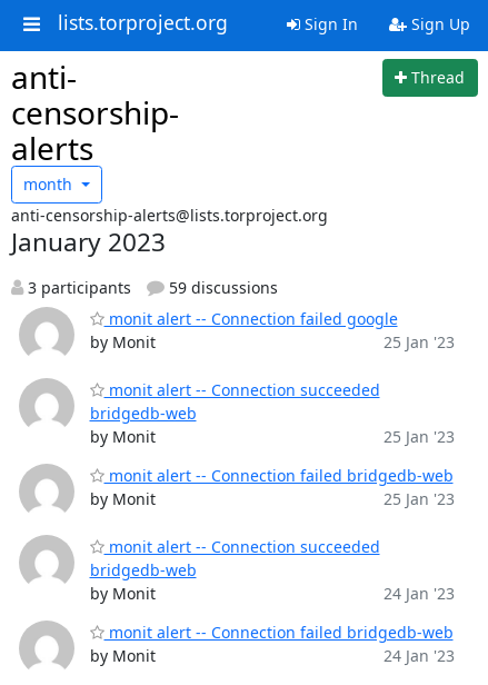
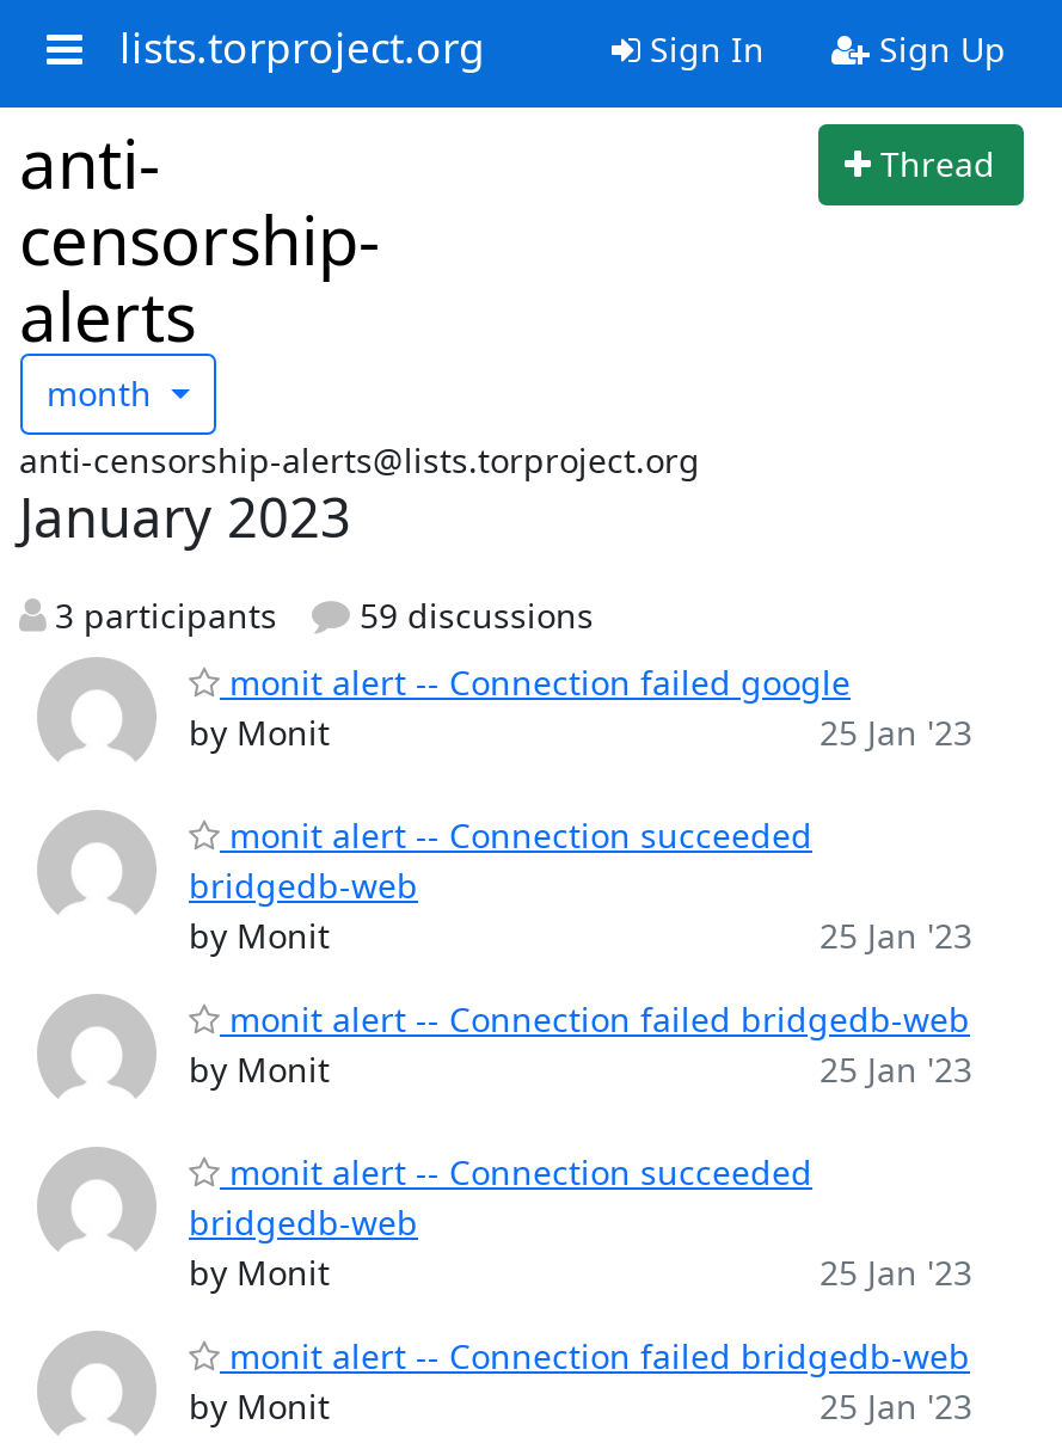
- 24 Jan '23
+ 25 Jan '23

- 24 Jan '23
+ 25 Jan '23
